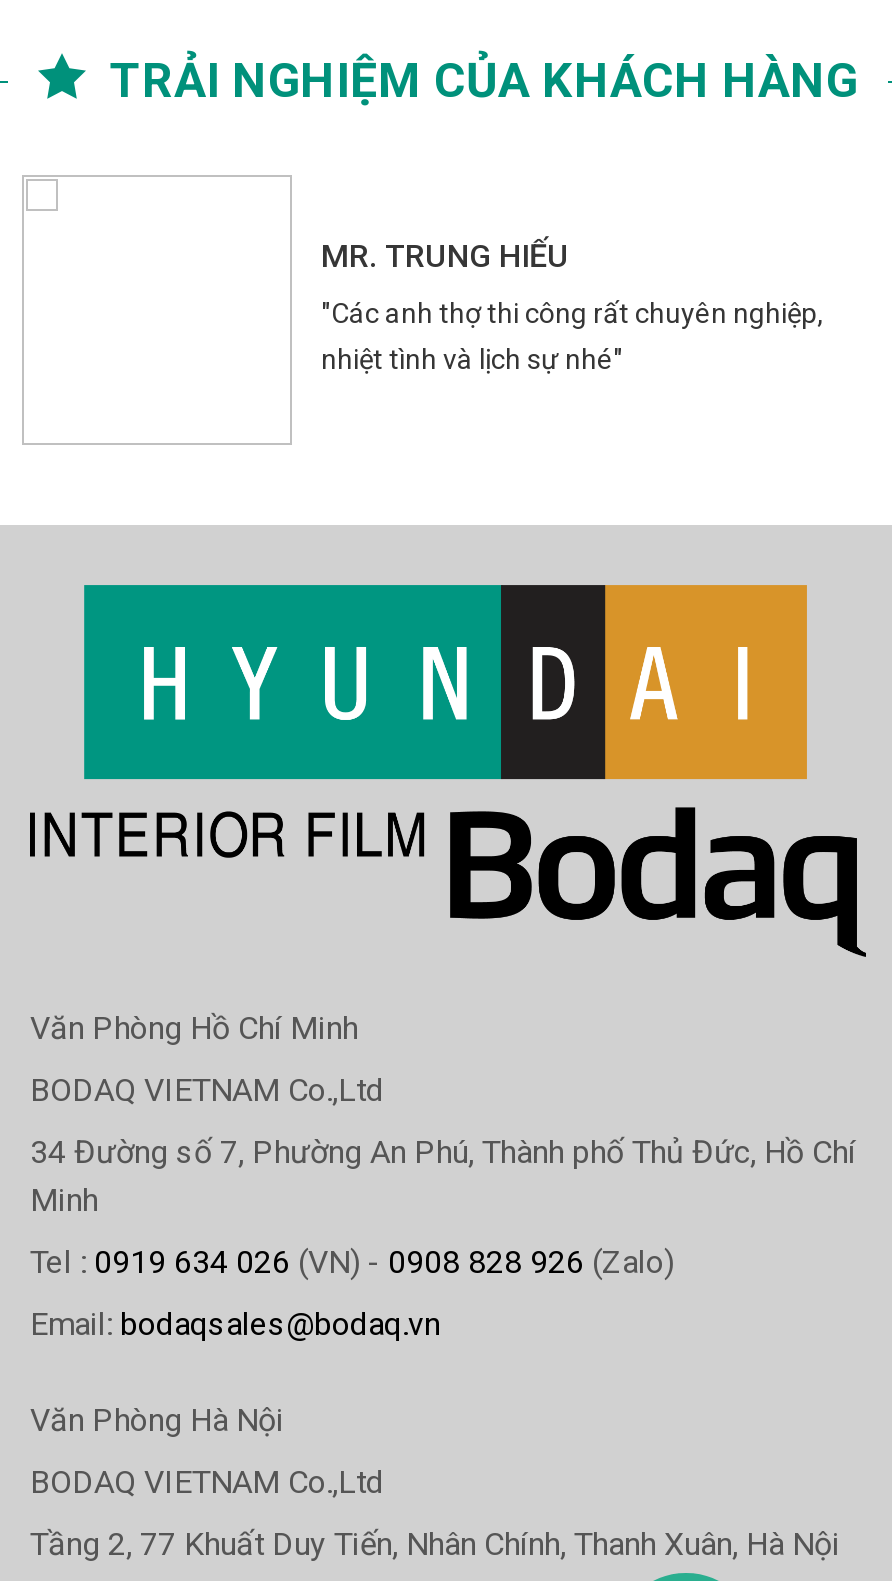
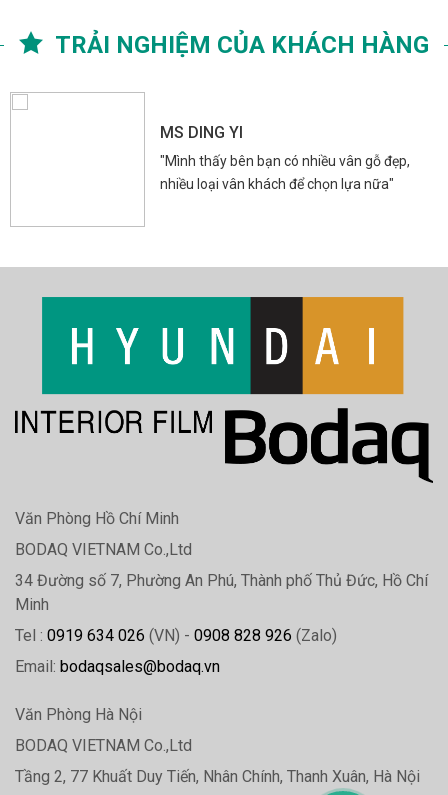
- MR. TRUNG HIẾU
+ MS DING YI

- "Các anh thợ thi công rất chuyên nghiệp,
- nhiệt tình và lịch sự nhé"
+ "Mình thấy bên bạn có nhiều vân gỗ đẹp,
+ nhiều loại vân khách để chọn lựa nữa"
